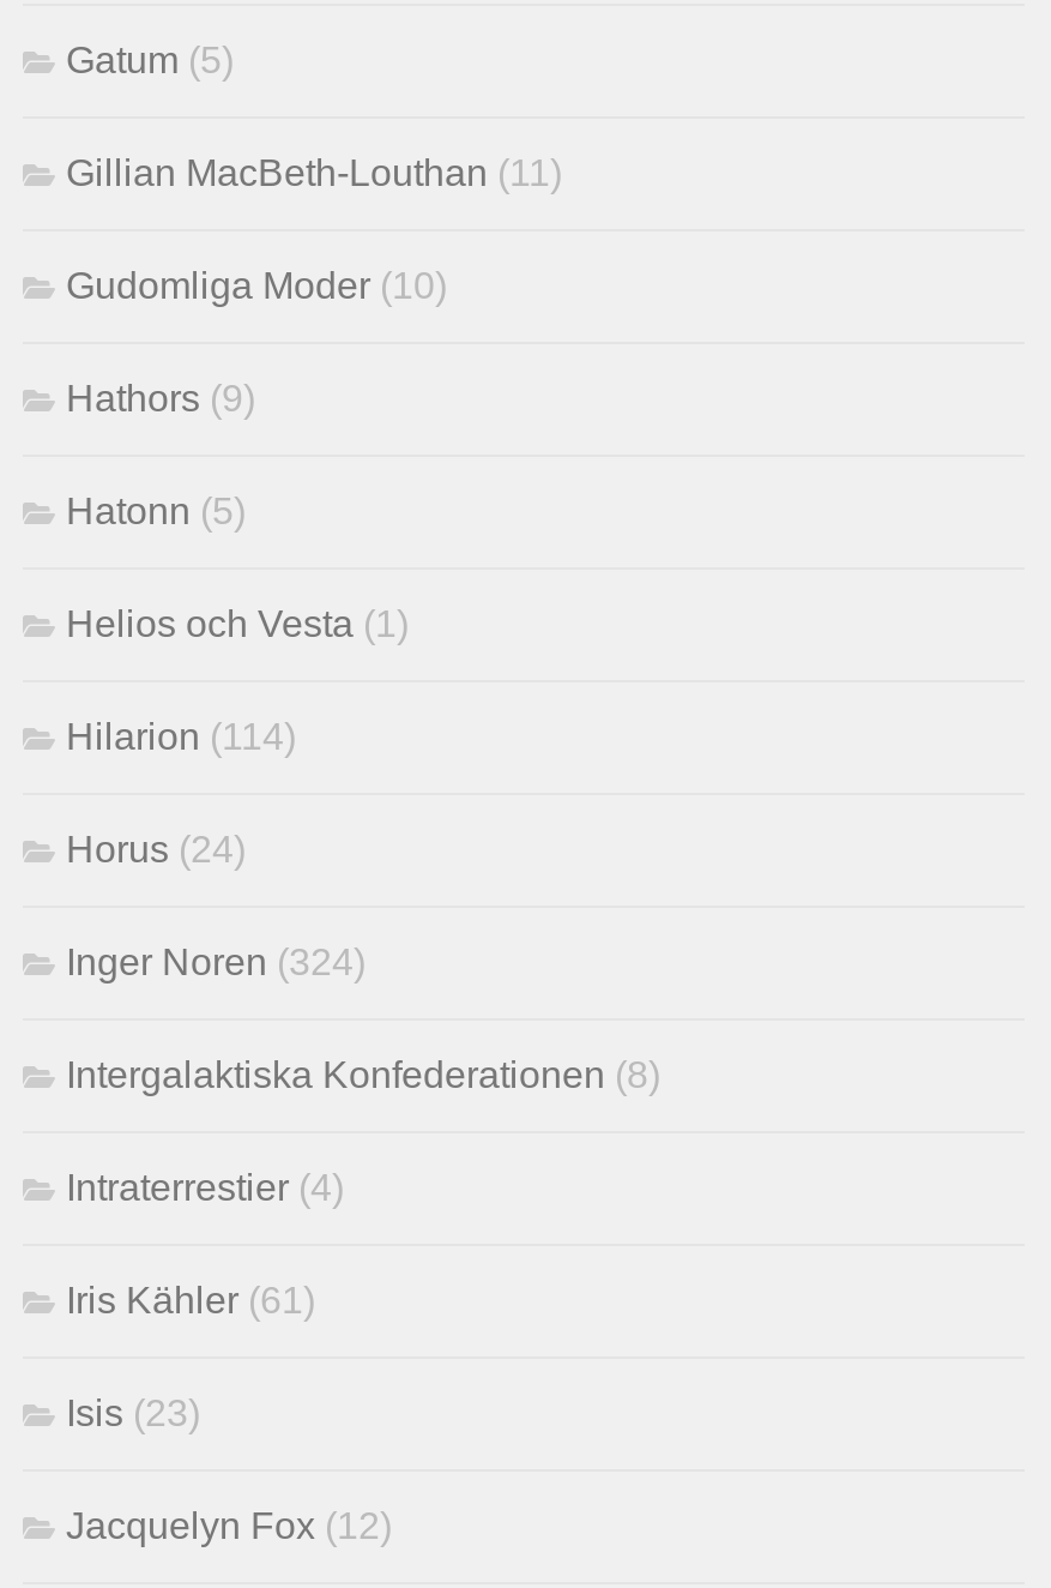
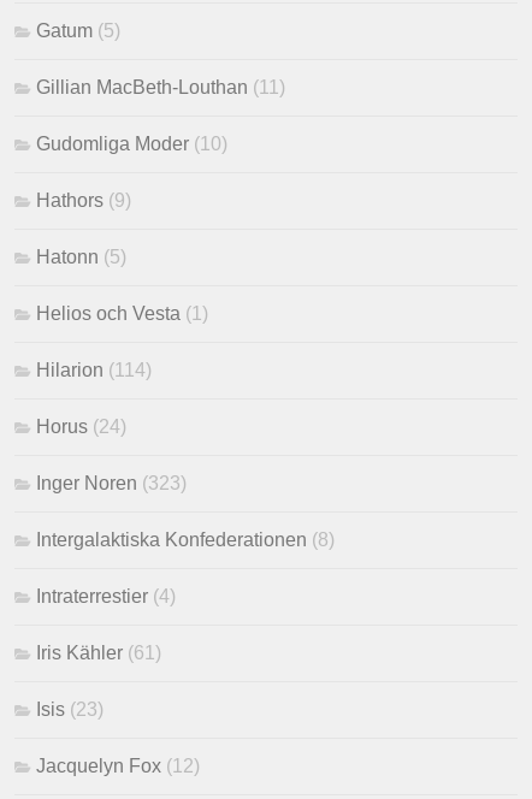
- Inger Noren (324)
+ Inger Noren (323)
